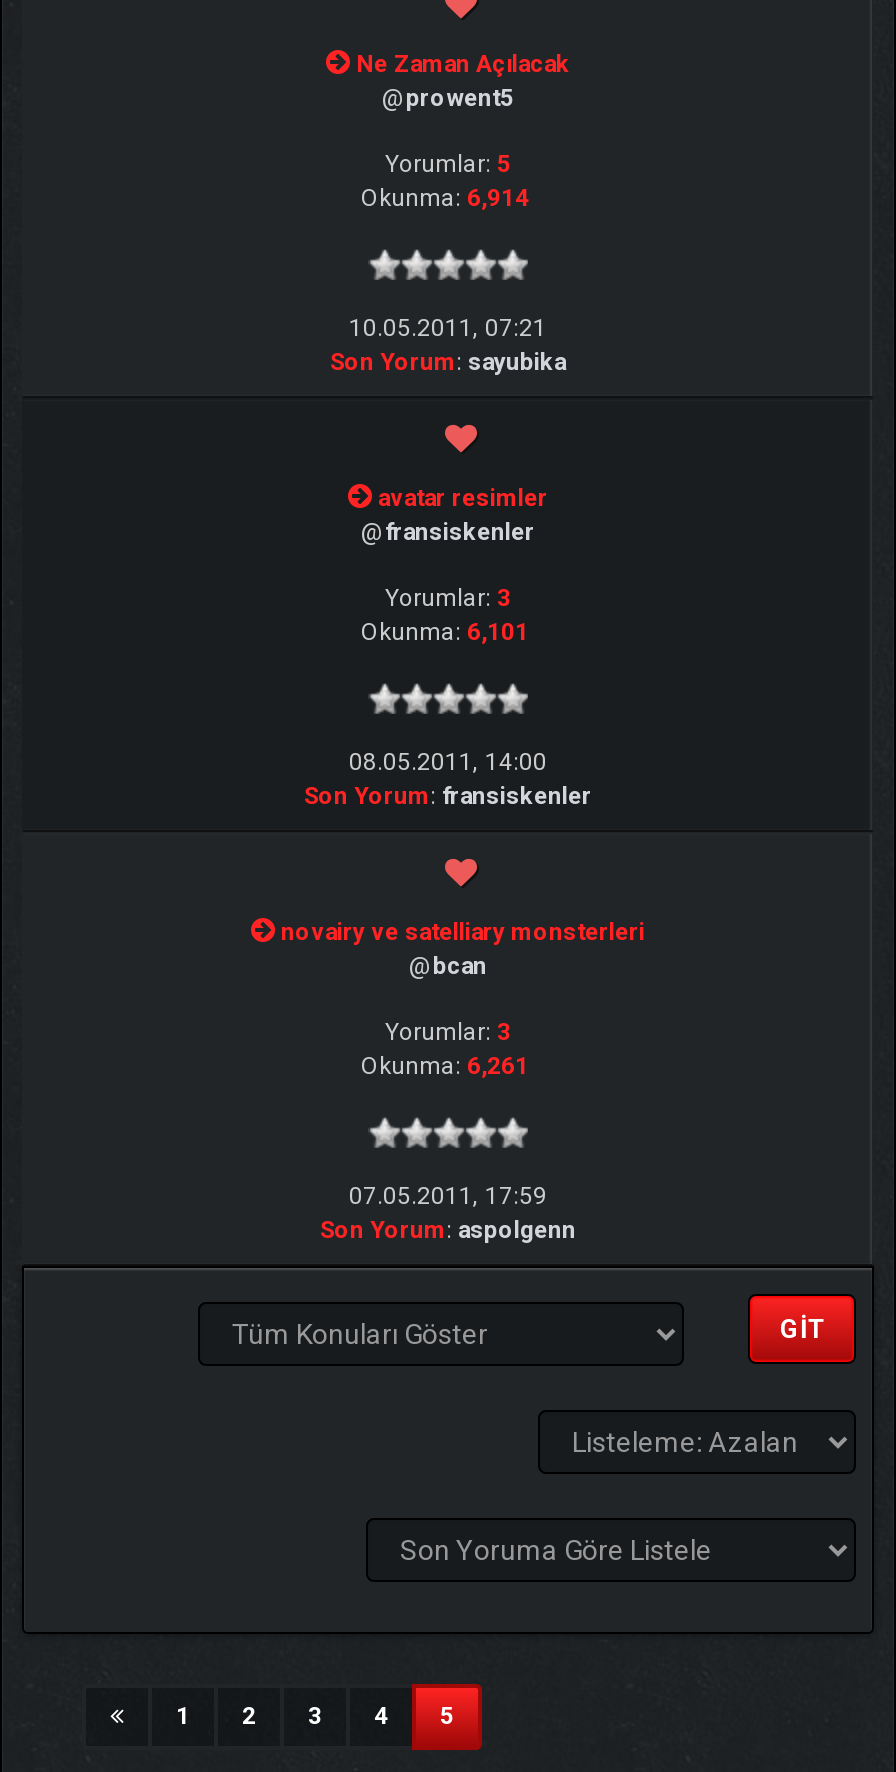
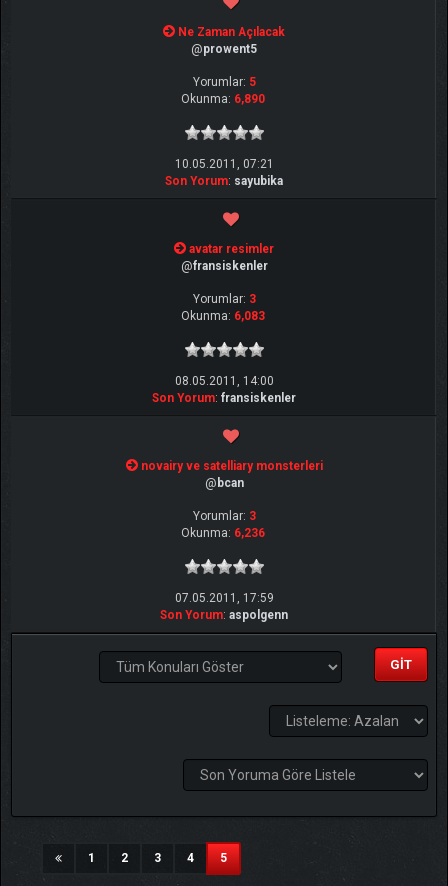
- Okunma: 6,914
+ Okunma: 6,890

- Okunma: 6,101
+ Okunma: 6,083

- Okunma: 6,261
+ Okunma: 6,236
